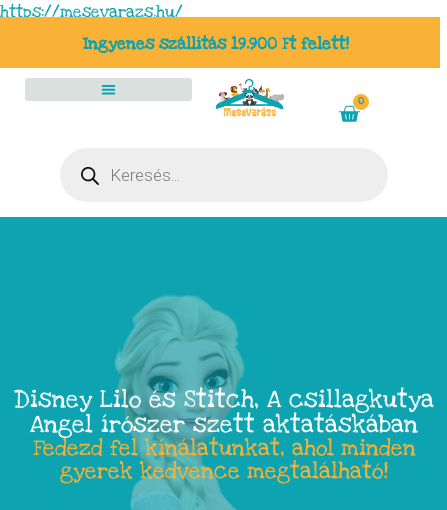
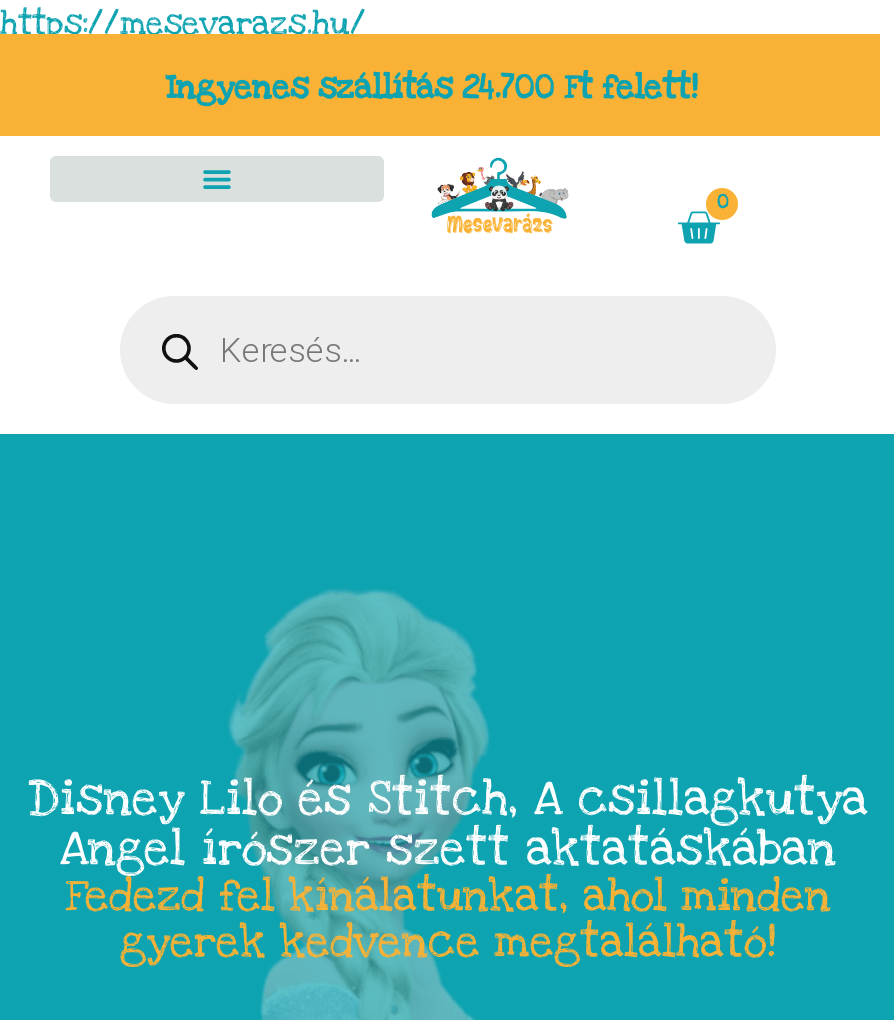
- Ingyenes szállítás 19.900 Ft felett!
+ Ingyenes szállítás 24.700 Ft felett!
